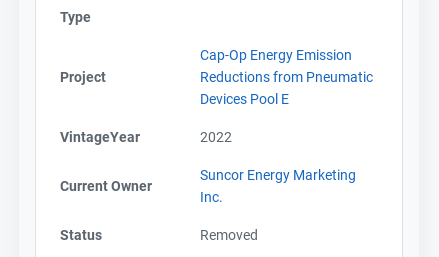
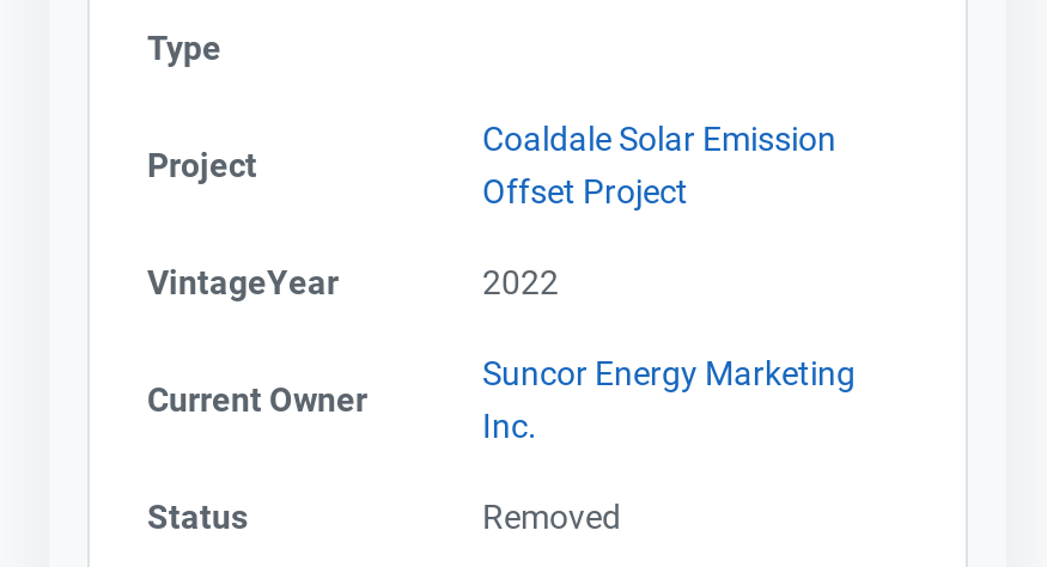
- Cap-Op Energy Emission
- Reductions from Pneumatic
- Devices Pool E
+ Coaldale Solar Emission
+ Offset Project
